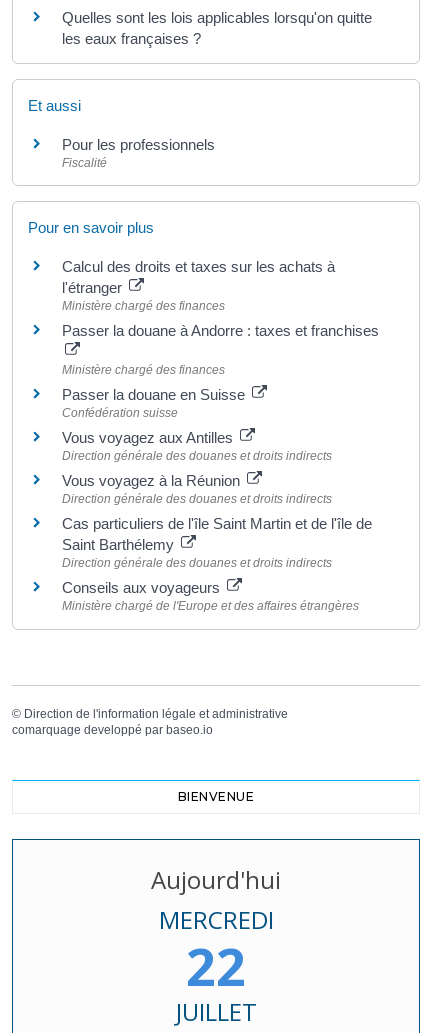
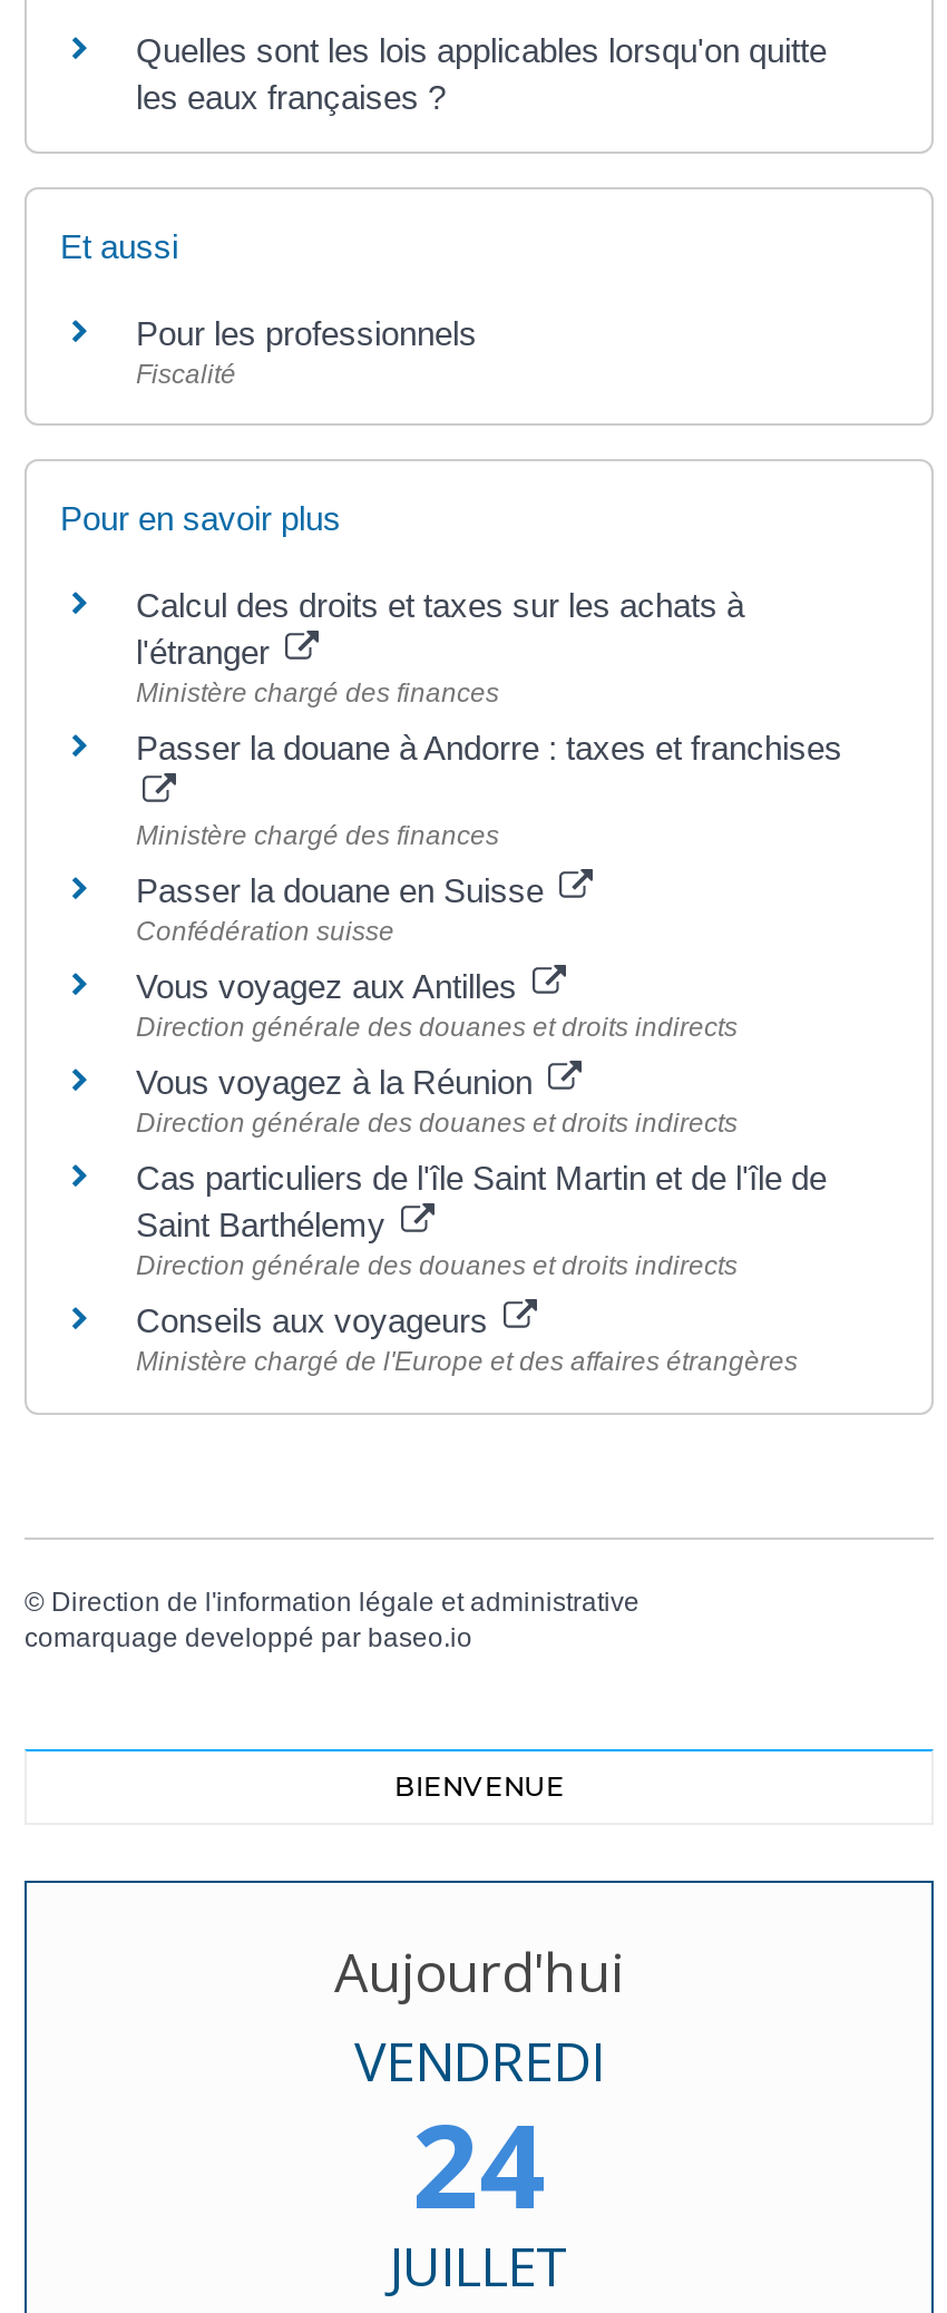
- MERCREDI
- 22
+ VENDREDI
+ 24
